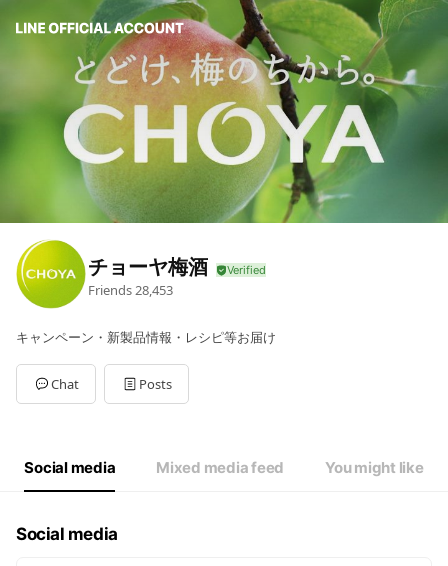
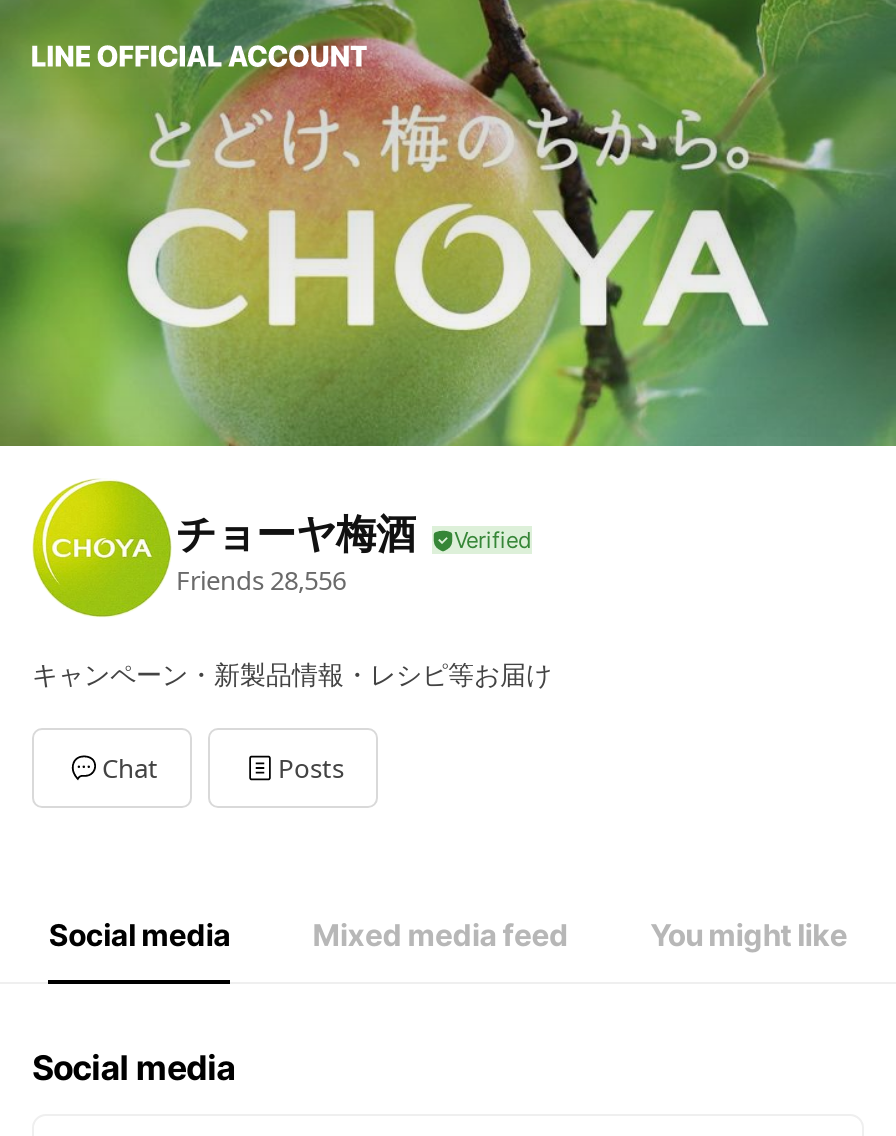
- Friends 28,453
+ Friends 28,556
